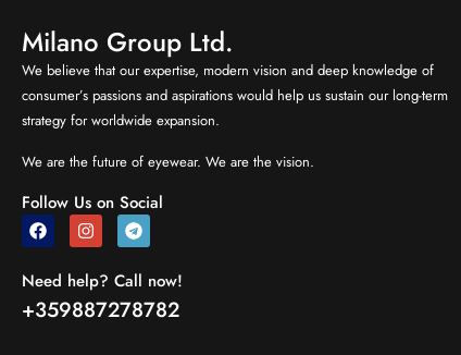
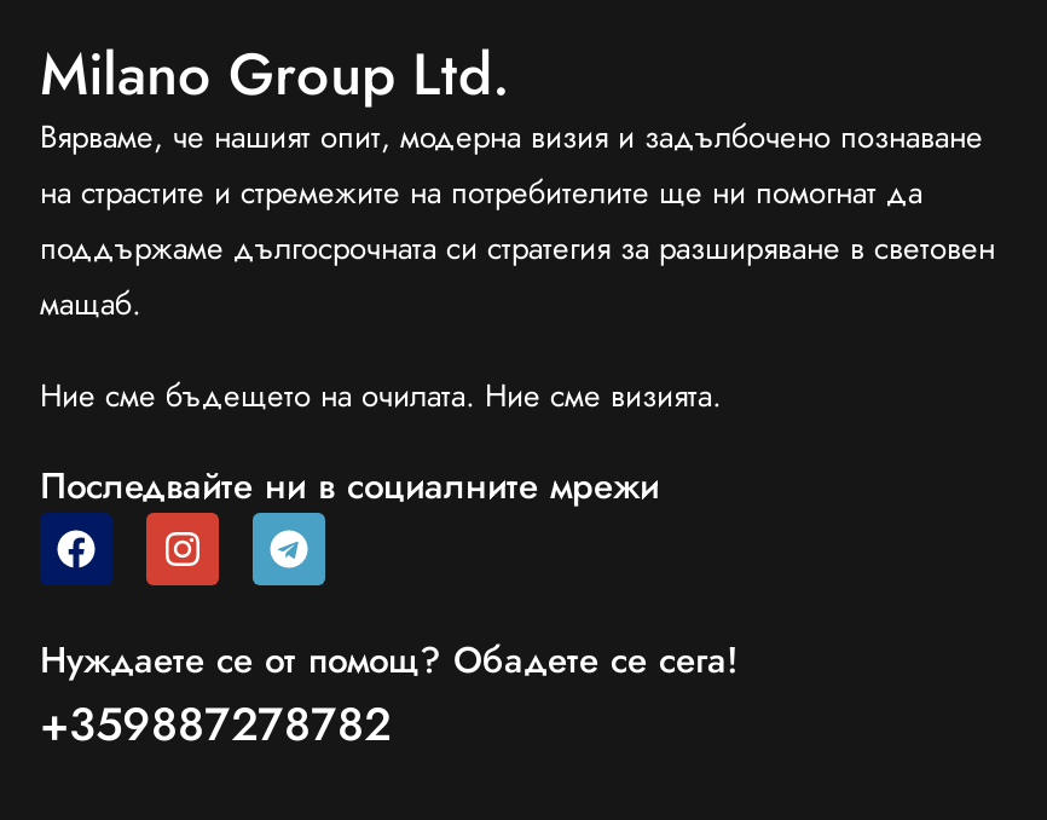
- We believe that our expertise, modern vision and deep knowledge of
- consumer’s passions and aspirations would help us sustain our long-term
- strategy for worldwide expansion.
+ Вярваме, че нашият опит, модерна визия и задълбочено познаване
+ на страстите и стремежите на потребителите ще ни помогнат да
+ поддържаме дългосрочната си стратегия за разширяване в световен
+ мащаб.

- We are the future of eyewear. We are the vision.
+ Ние сме бъдещето на очилата. Ние сме визията.

- Follow Us on Social
+ Последвайте ни в социалните мрежи

- Need help? Call now!
+ Нуждаете се от помощ? Обадете се сега!
